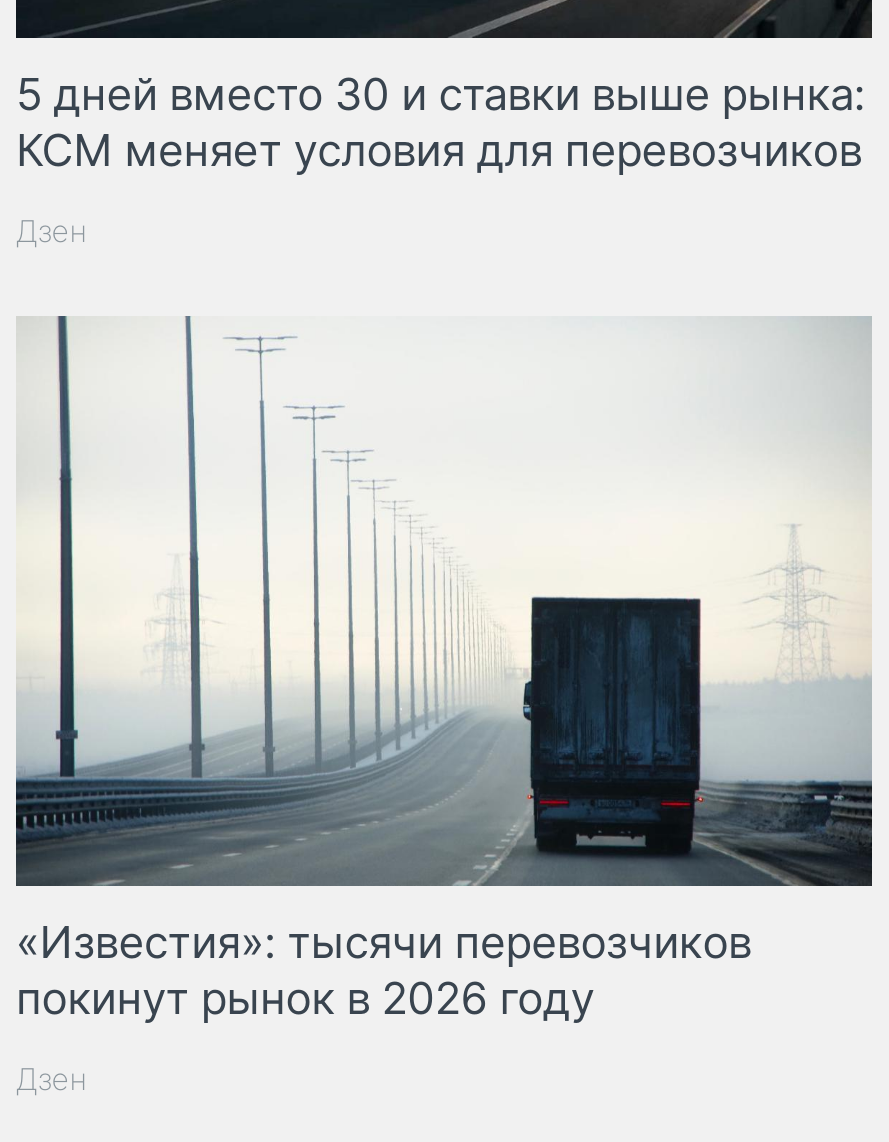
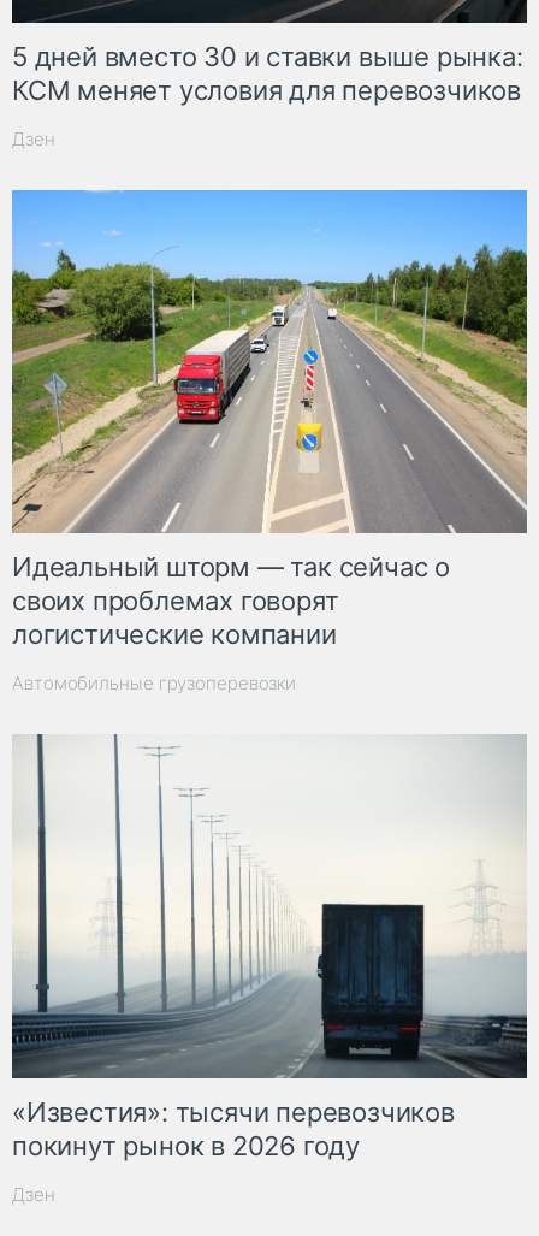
+ [image]
+ Идеальный шторм — так сейчас о
+ своих проблемах говорят
+ логистические компании
+ Автомобильные грузоперевозки
